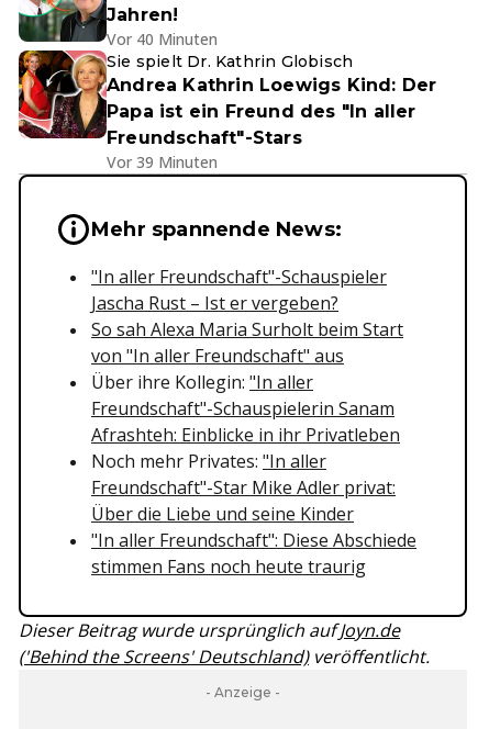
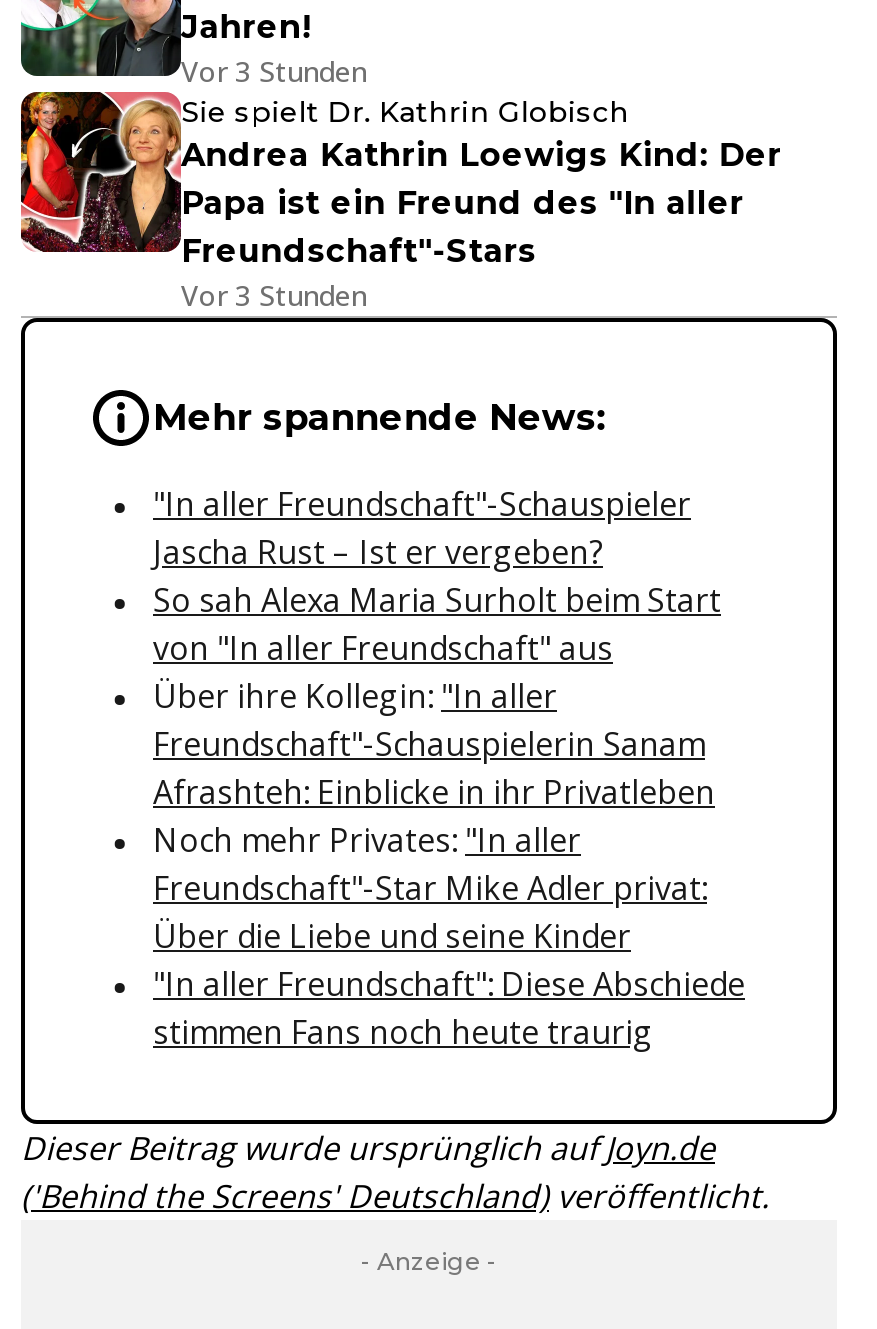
- Vor 40 Minuten
+ Vor 3 Stunden

- Vor 39 Minuten
+ Vor 3 Stunden
